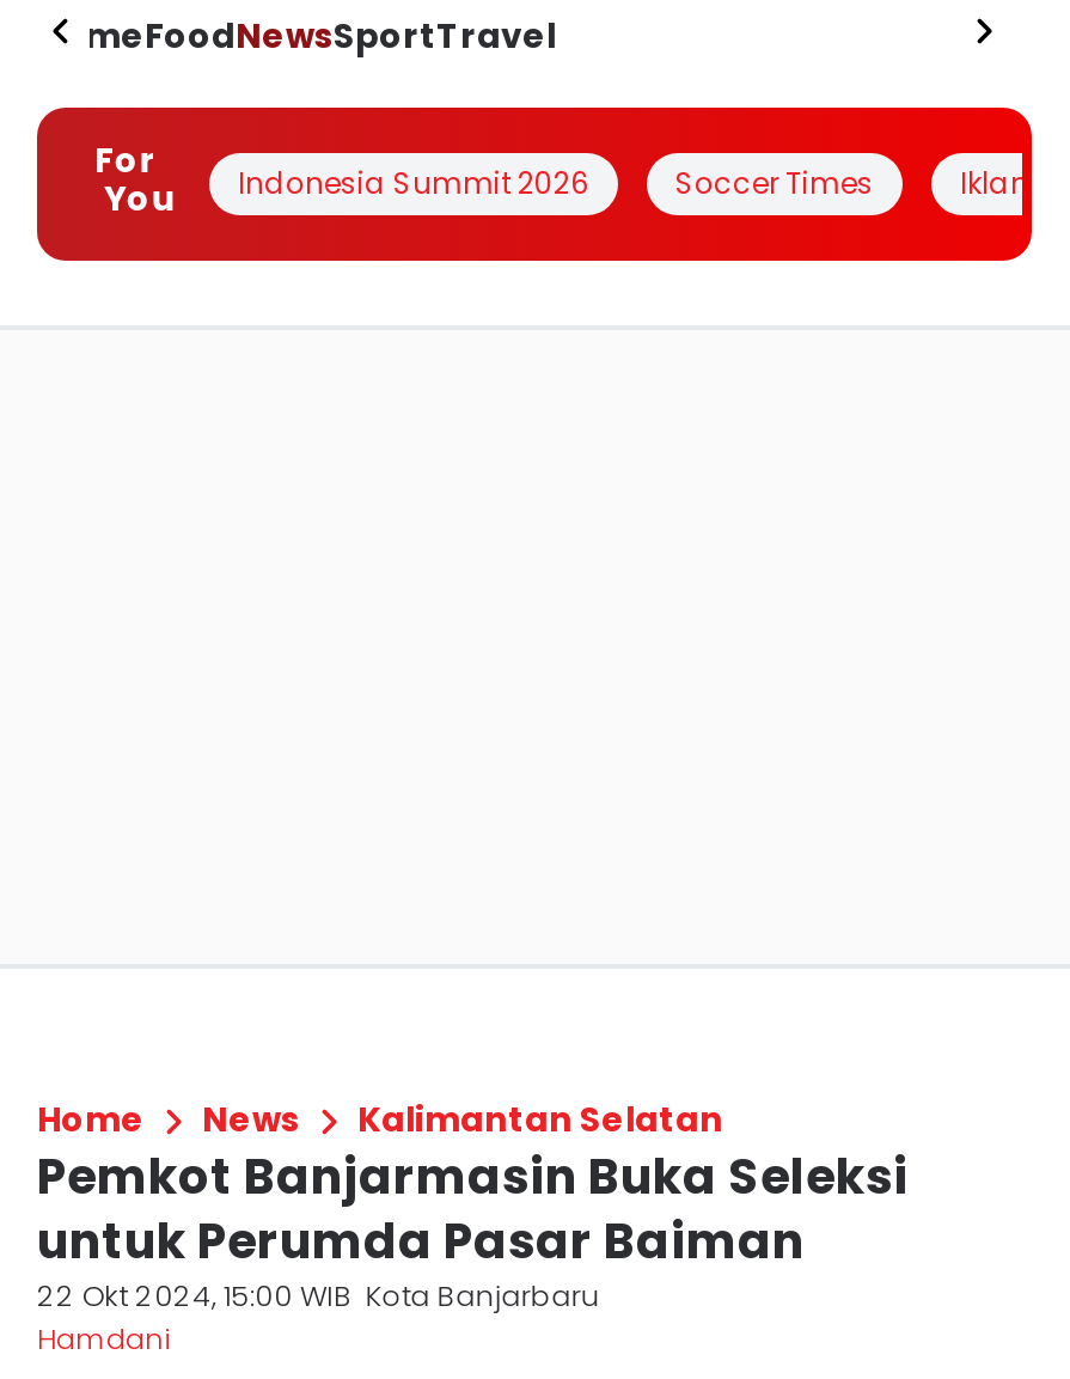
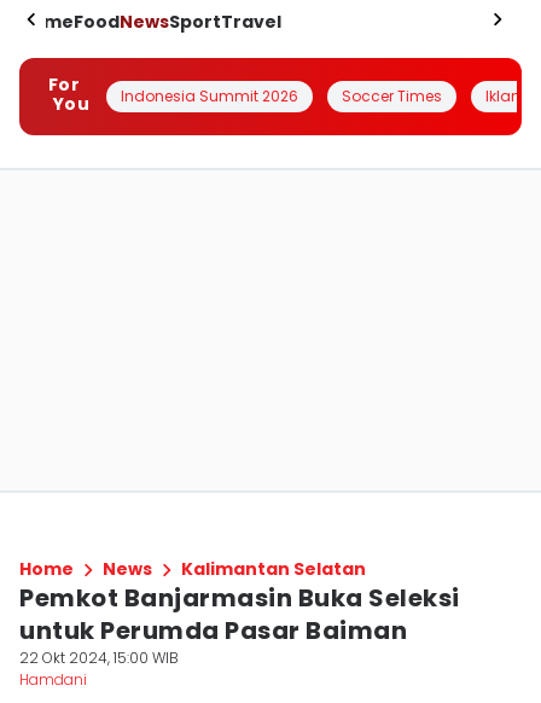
- 22 Okt 2024, 15:00 WIB Kota Banjarbaru
+ 22 Okt 2024, 15:00 WIB
